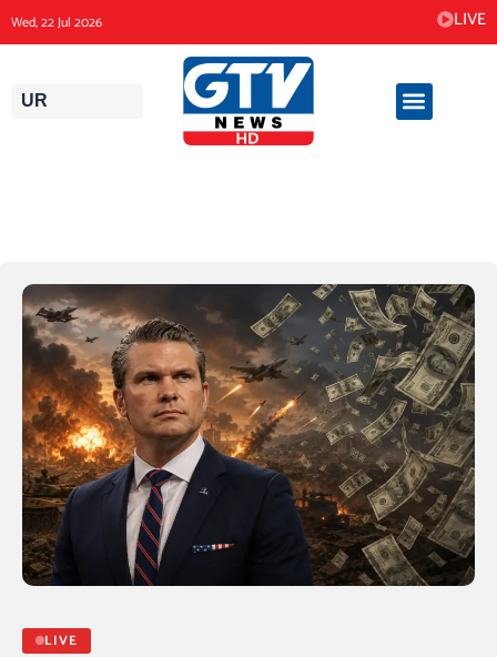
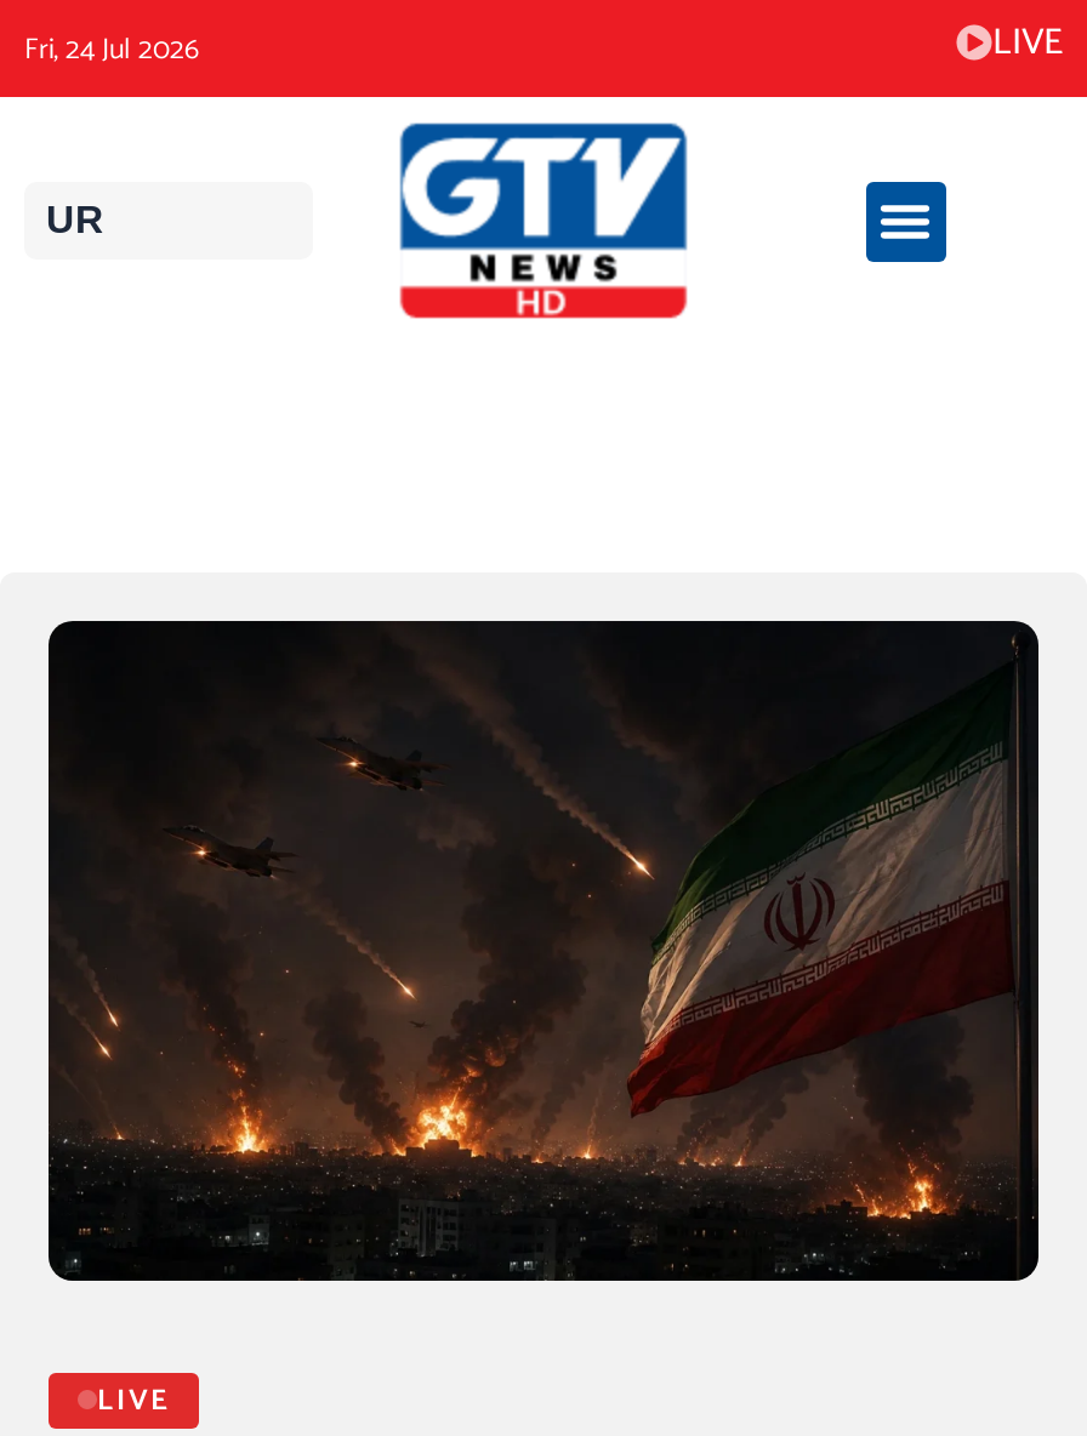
- Wed, 22 Jul 2026
+ Fri, 24 Jul 2026

- [image]
+ [image]
